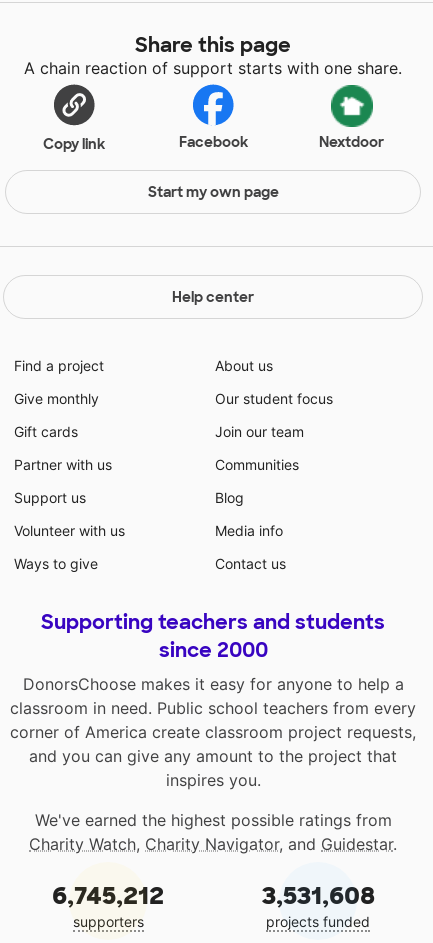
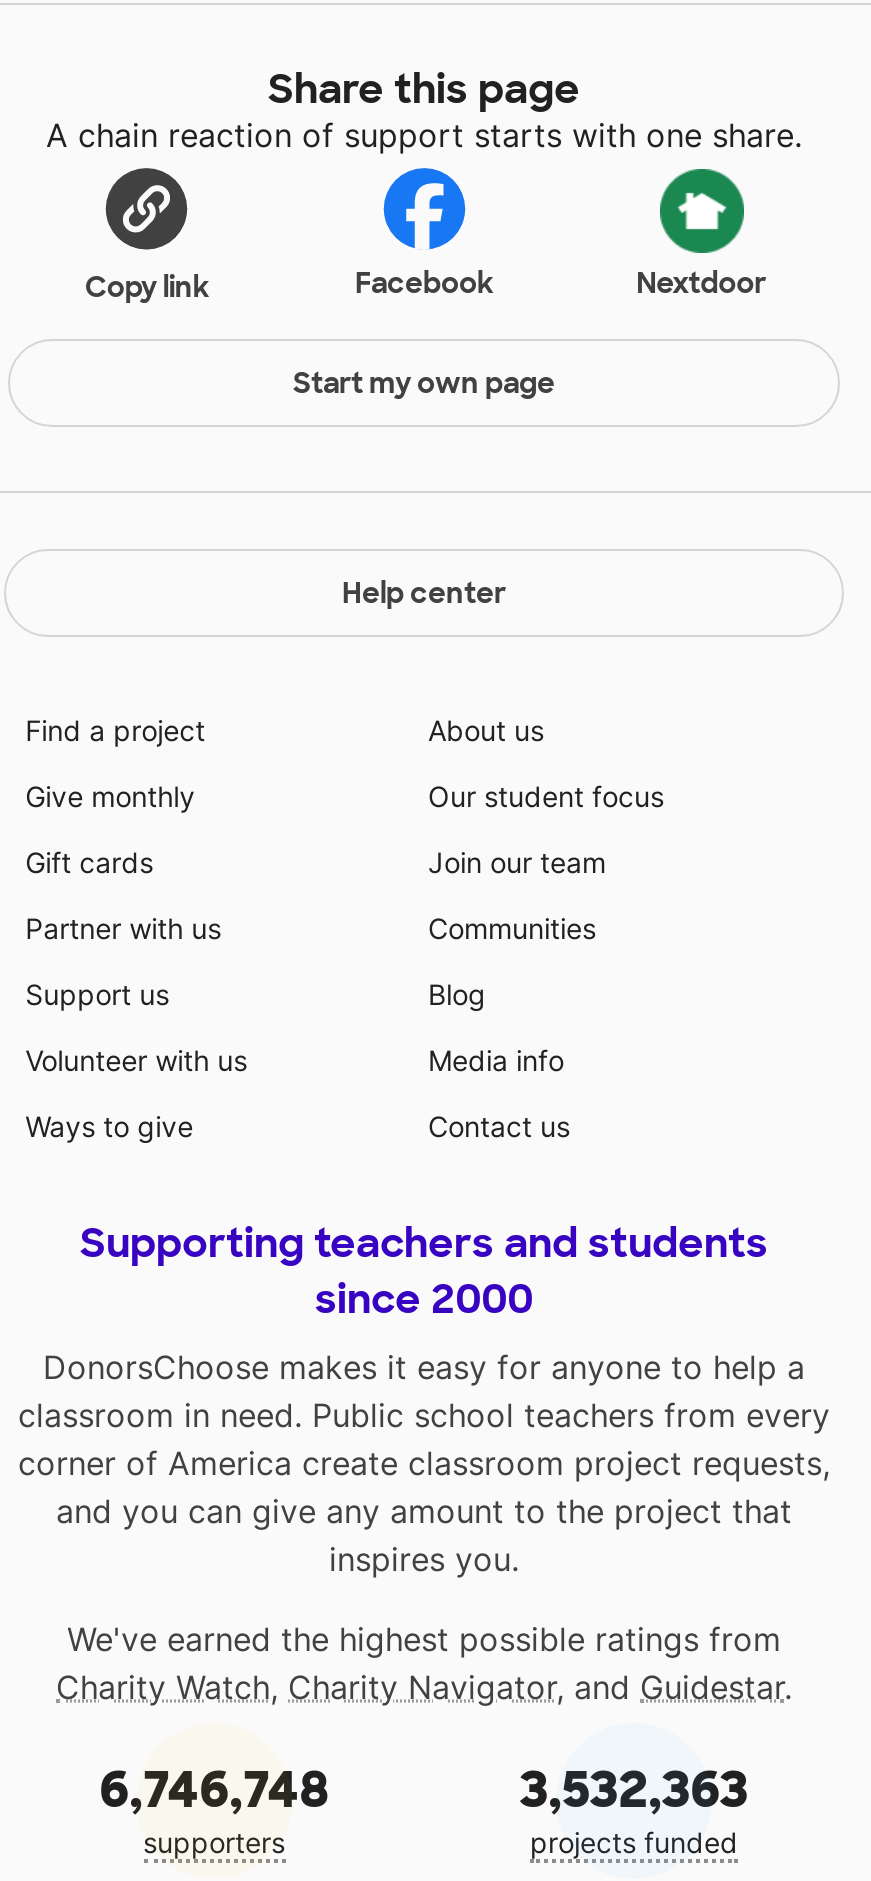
- 6,745,212
+ 6,746,748

- 3,531,608
+ 3,532,363
